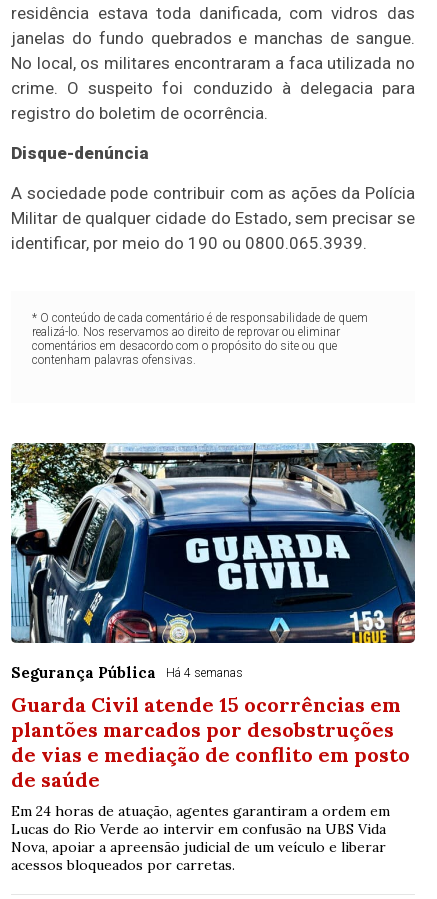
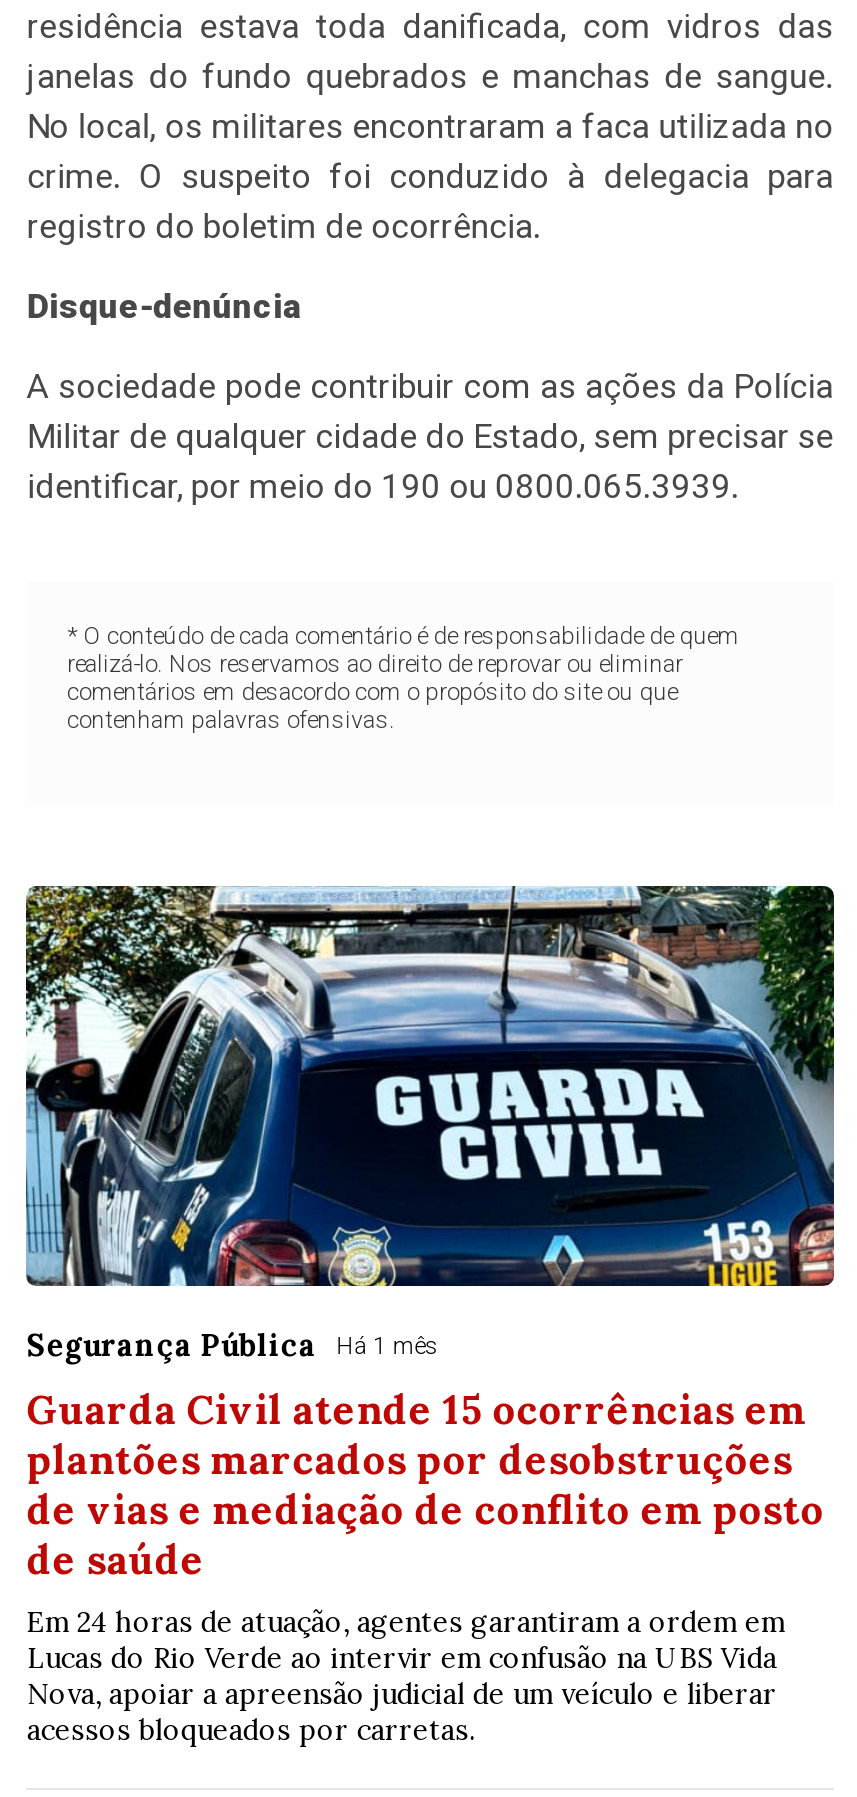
- Segurança Pública Há 4 semanas
+ Segurança Pública Há 1 mês
